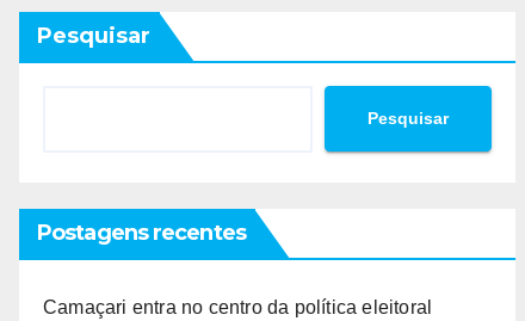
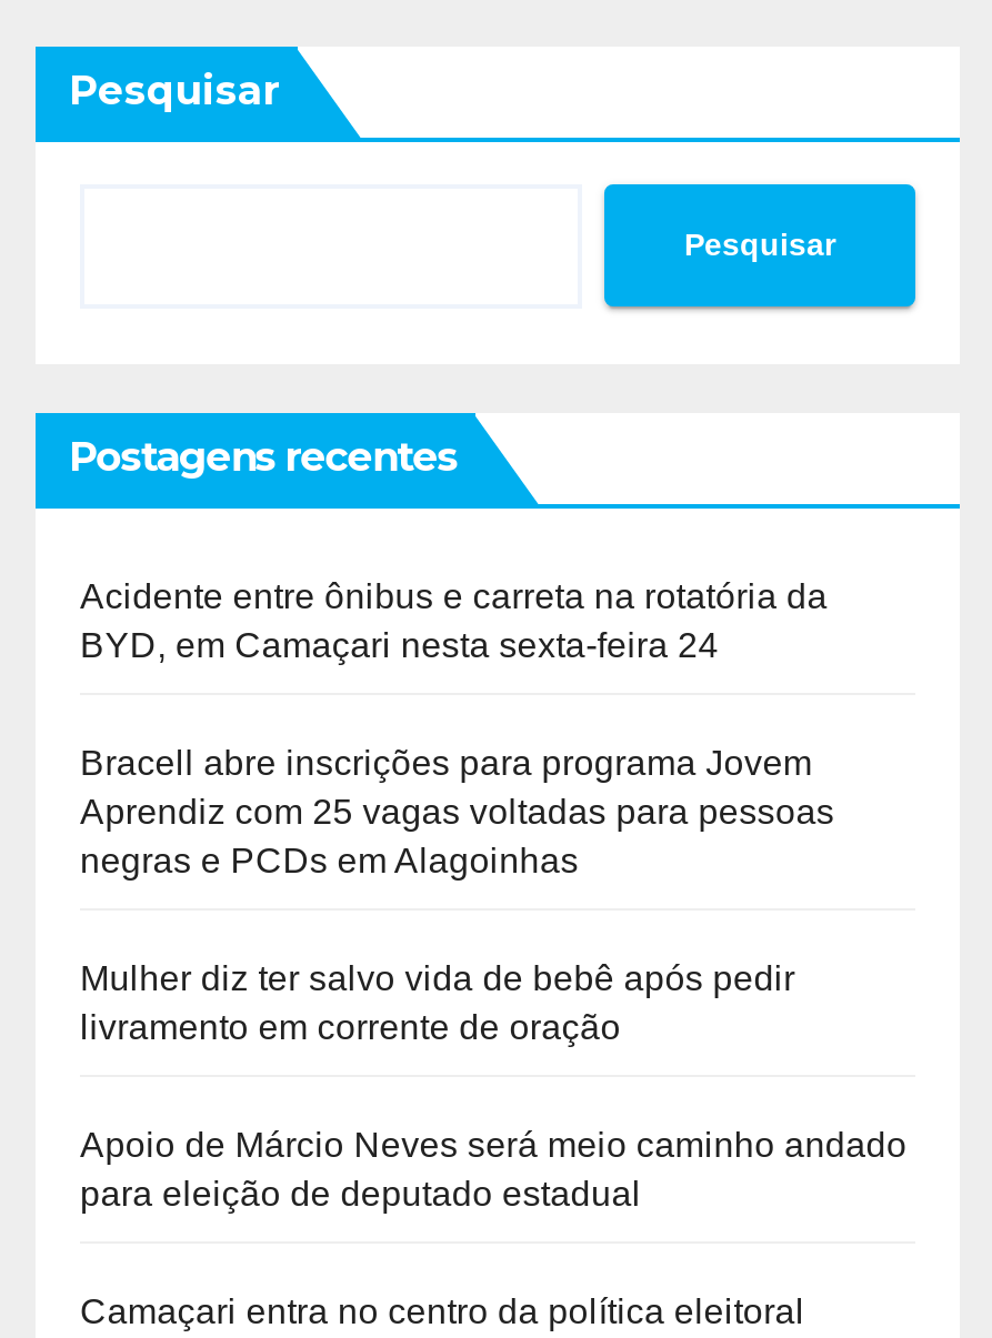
+ Acidente entre ônibus e carreta na rotatória da
+ BYD, em Camaçari nesta sexta-feira 24
+ Bracell abre inscrições para programa Jovem
+ Aprendiz com 25 vagas voltadas para pessoas
+ negras e PCDs em Alagoinhas
+ Mulher diz ter salvo vida de bebê após pedir
+ livramento em corrente de oração
+ Apoio de Márcio Neves será meio caminho andado
+ para eleição de deputado estadual
